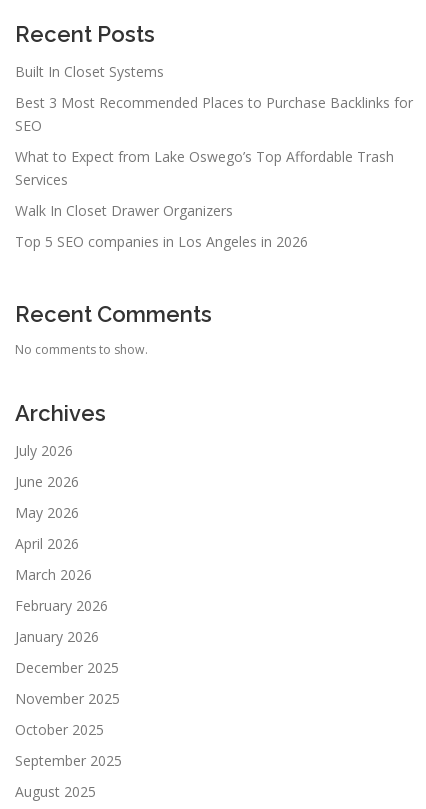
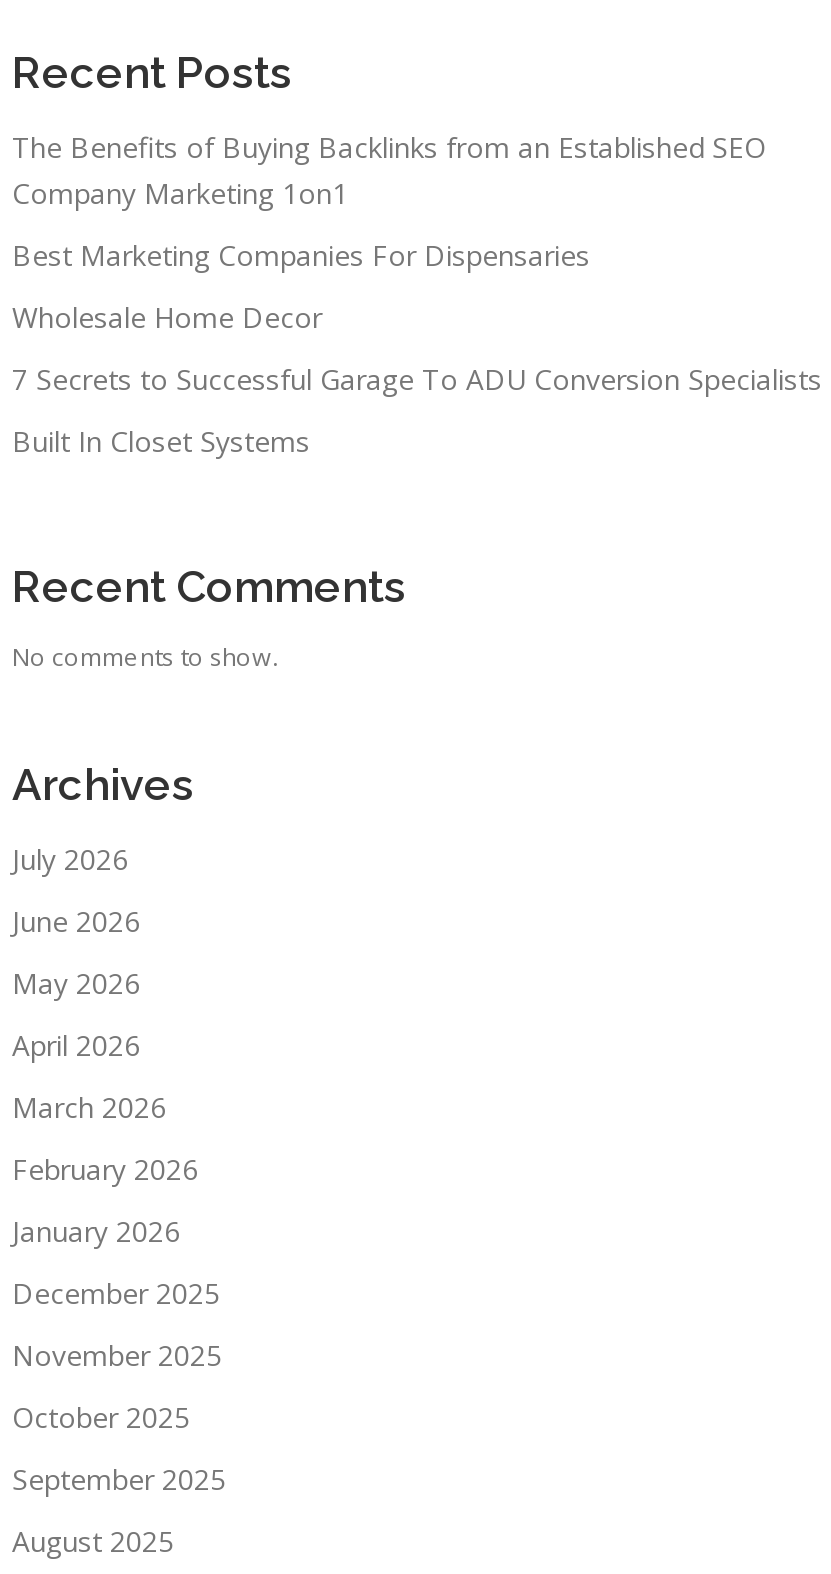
+ The Benefits of Buying Backlinks from an Established SEO
+ Company Marketing 1on1
+ Best Marketing Companies For Dispensaries
+ Wholesale Home Decor
+ 7 Secrets to Successful Garage To ADU Conversion Specialists

moved down: Built In Closet Systems

- Best 3 Most Recommended Places to Purchase Backlinks for
- SEO
- What to Expect from Lake Oswego’s Top Affordable Trash
- Services
- Walk In Closet Drawer Organizers
- Top 5 SEO companies in Los Angeles in 2026
